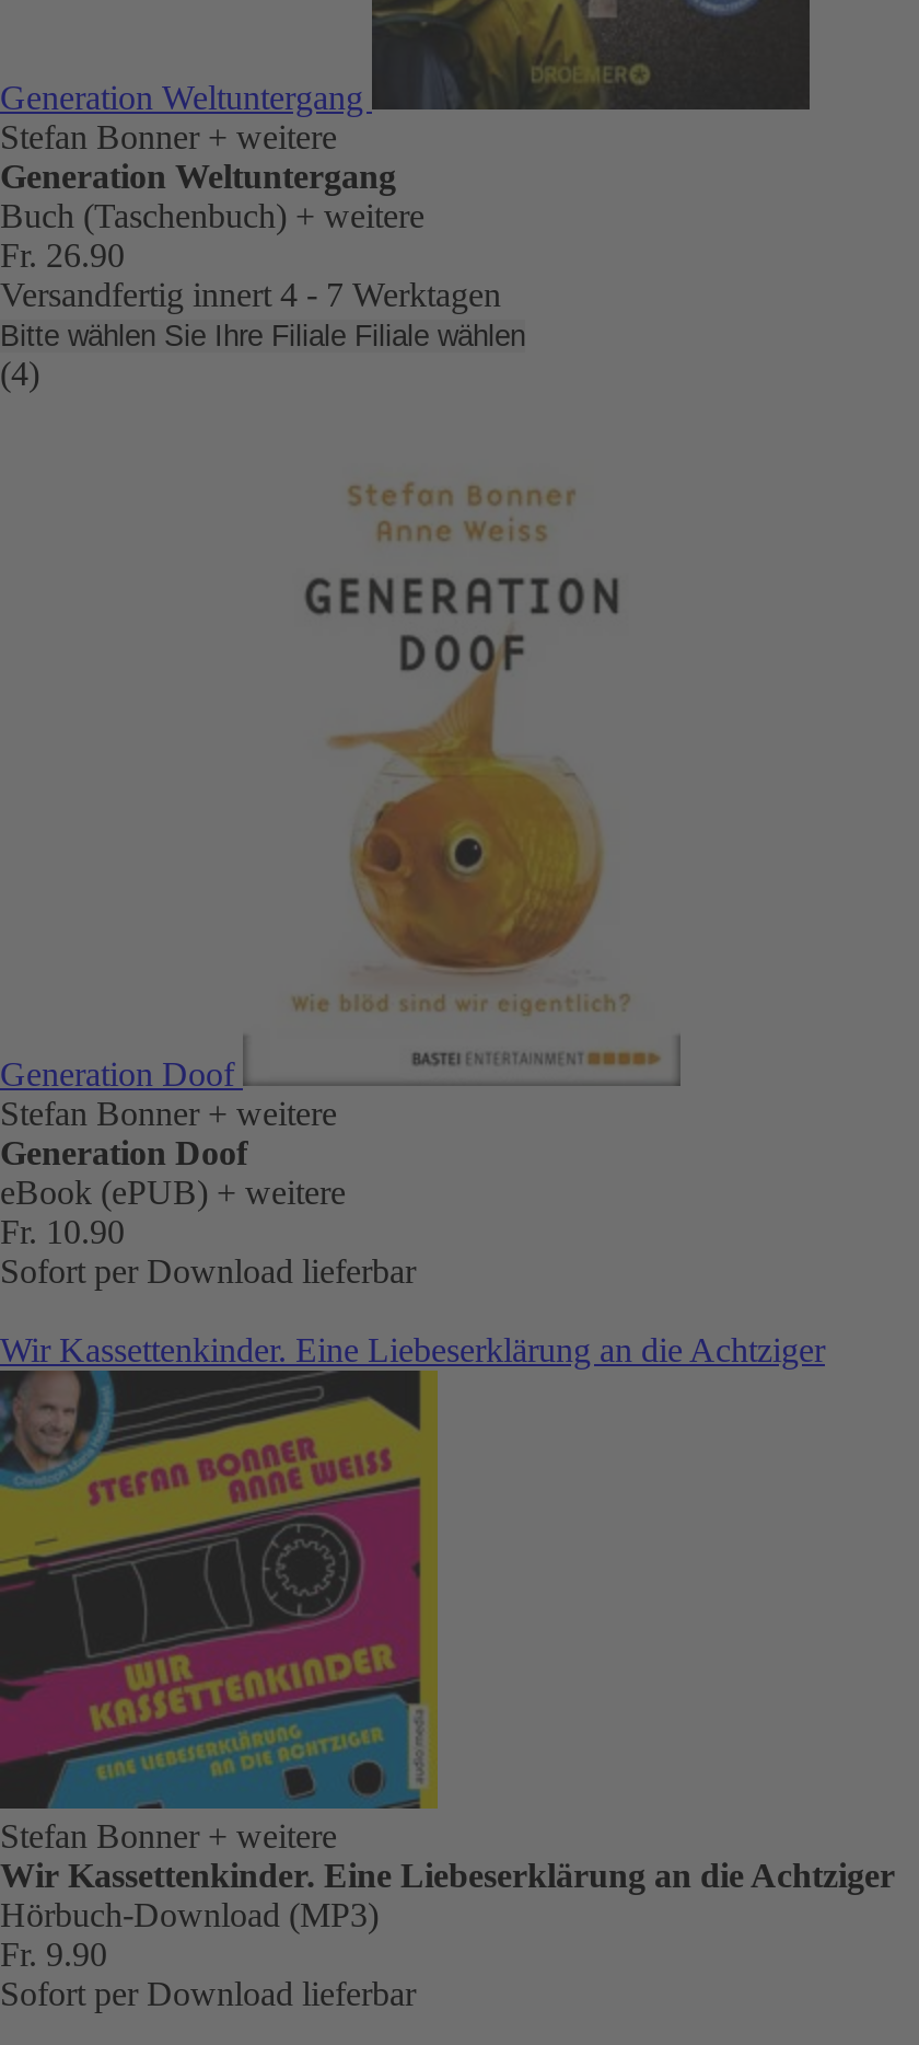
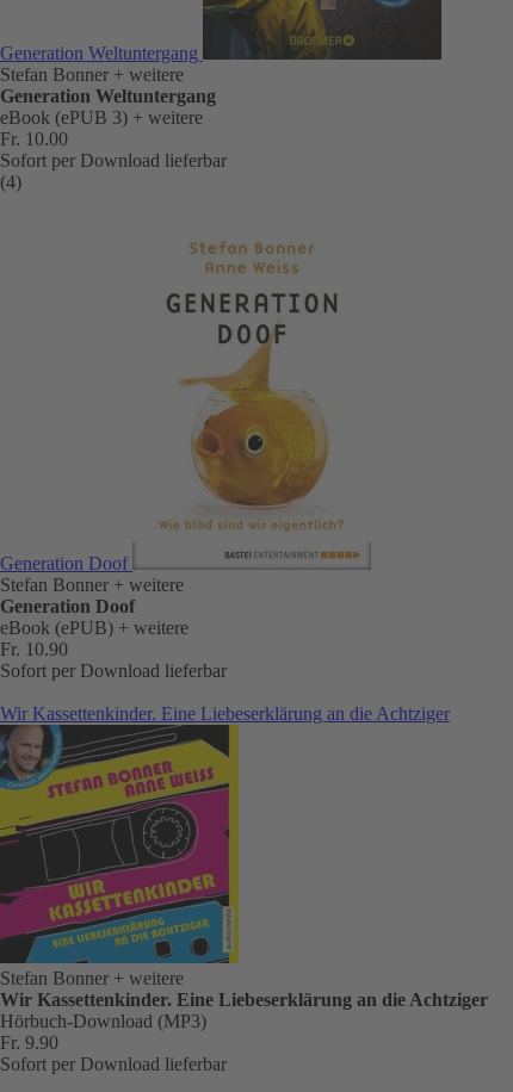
- Buch (Taschenbuch) + weitere
- Fr. 26.90
- Versandfertig innert 4 - 7 Werktagen
- Bitte wählen Sie Ihre Filiale Filiale wählen
+ eBook (ePUB 3) + weitere
+ Fr. 10.00
+ Sofort per Download lieferbar
